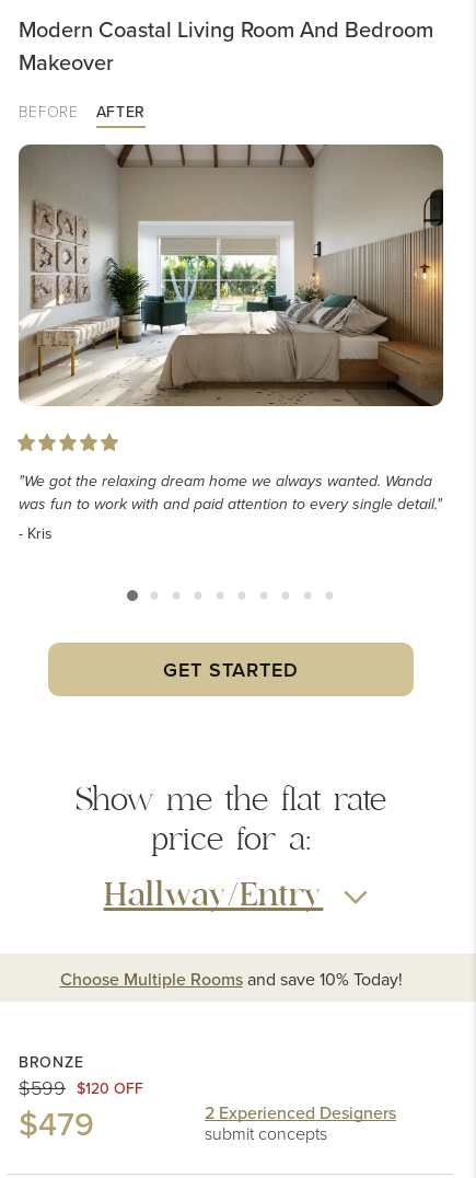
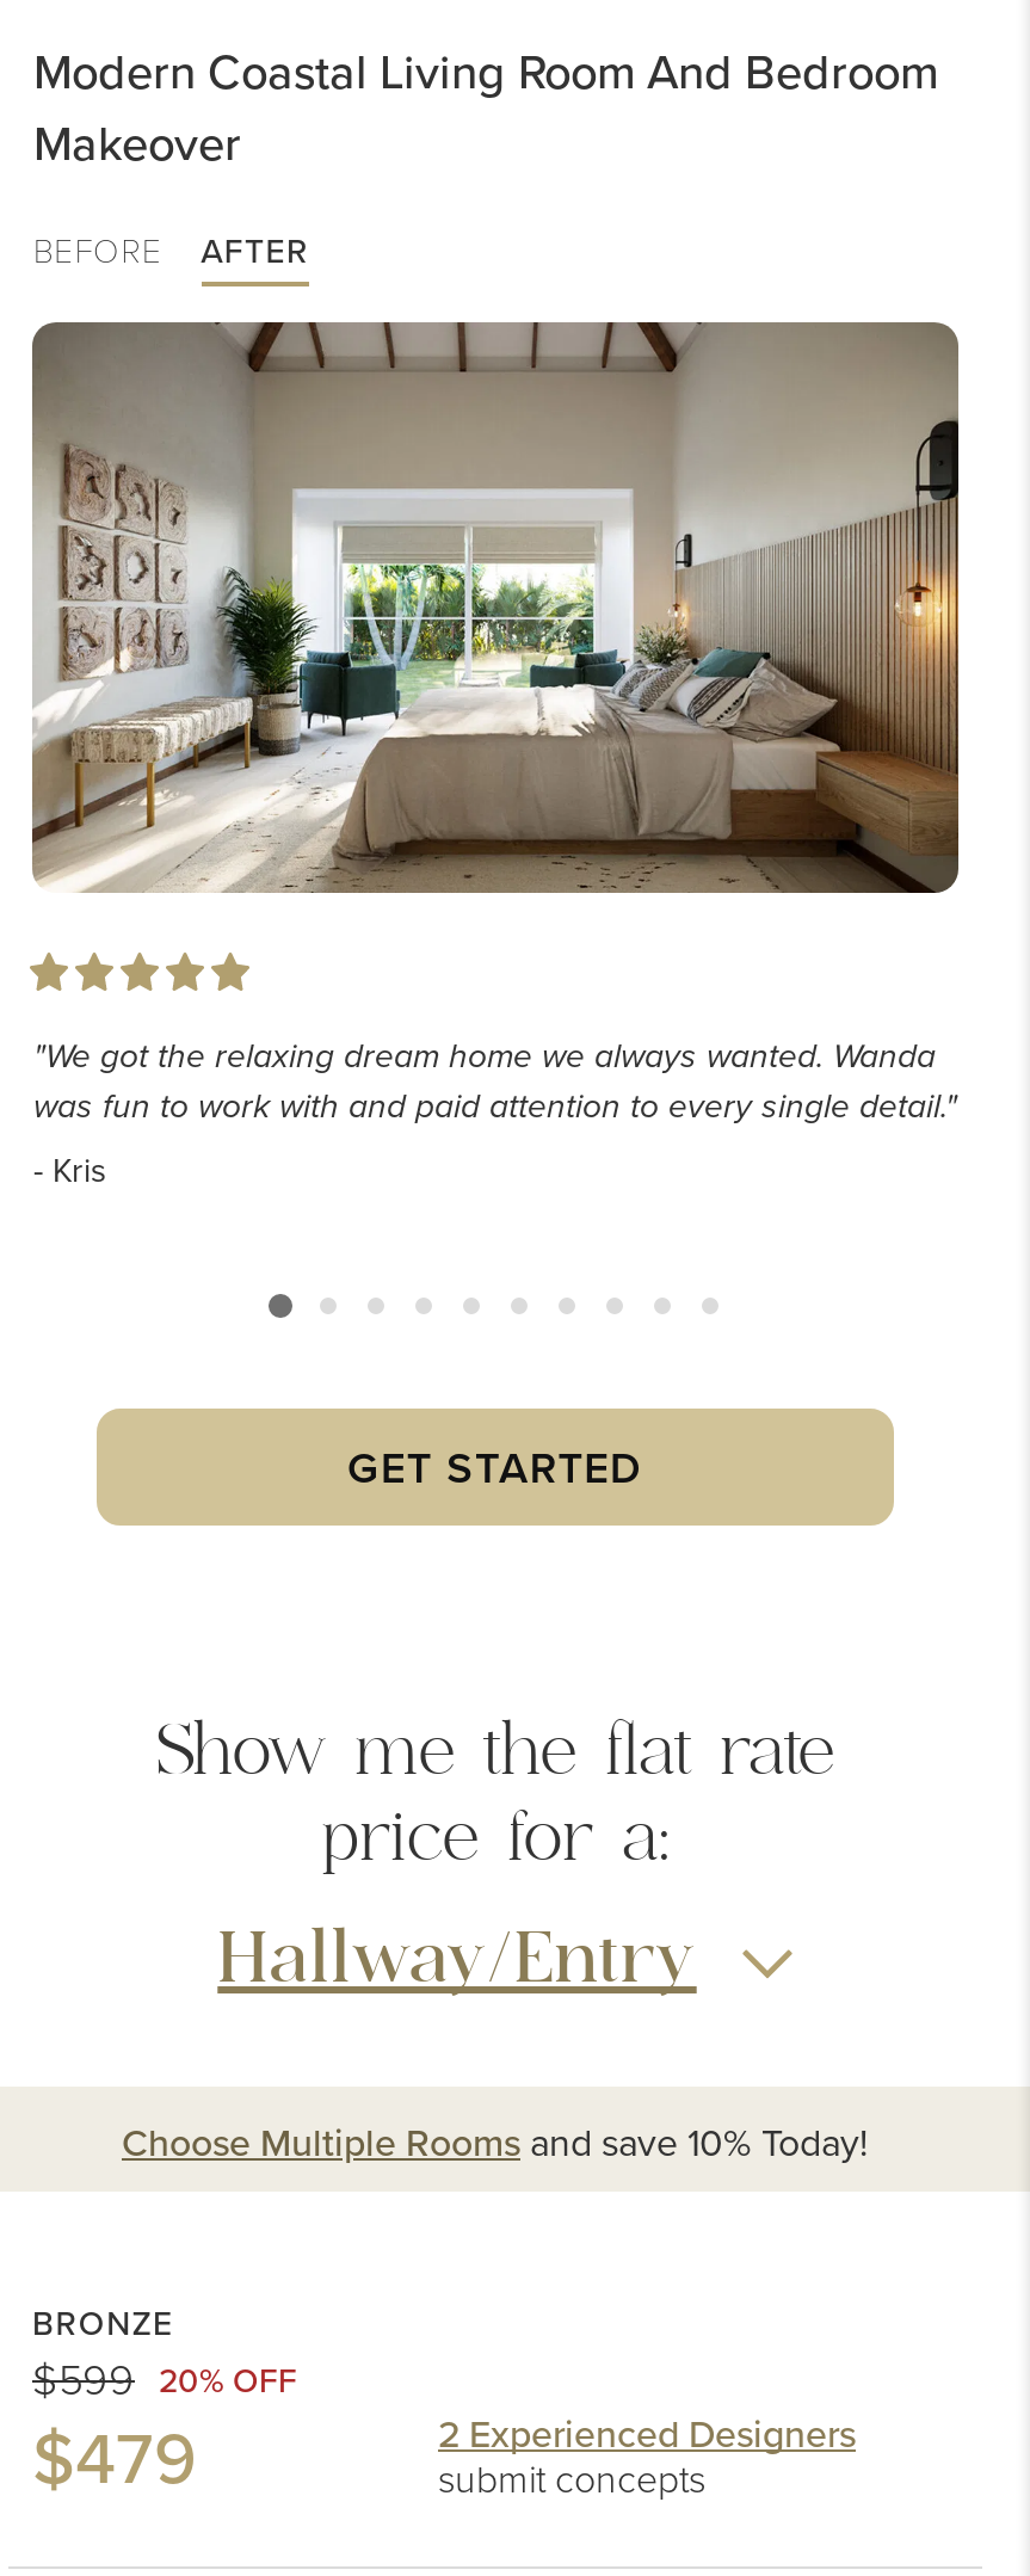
- $599 $120 OFF
+ $599 20% OFF
